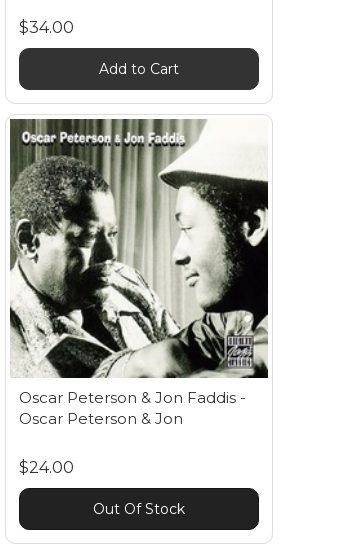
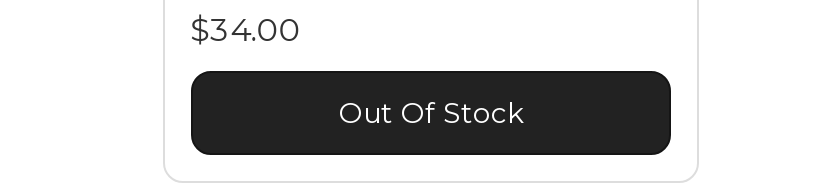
- Add to Cart

- [image]
- Oscar Peterson & Jon Faddis -
- Oscar Peterson & Jon
- $24.00
